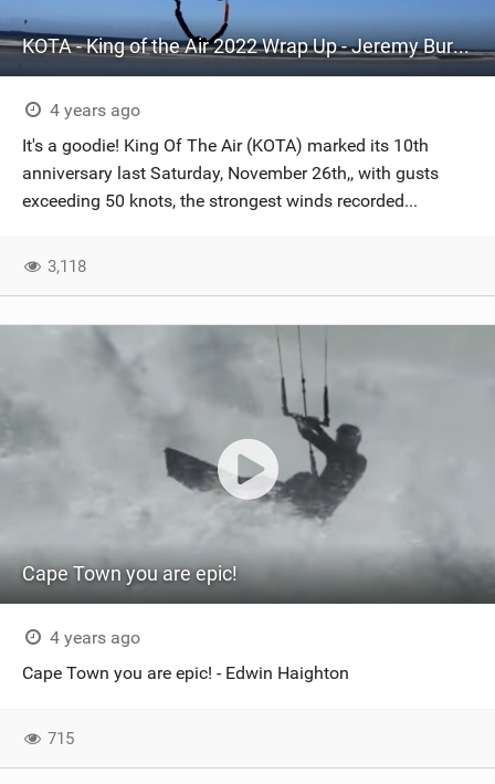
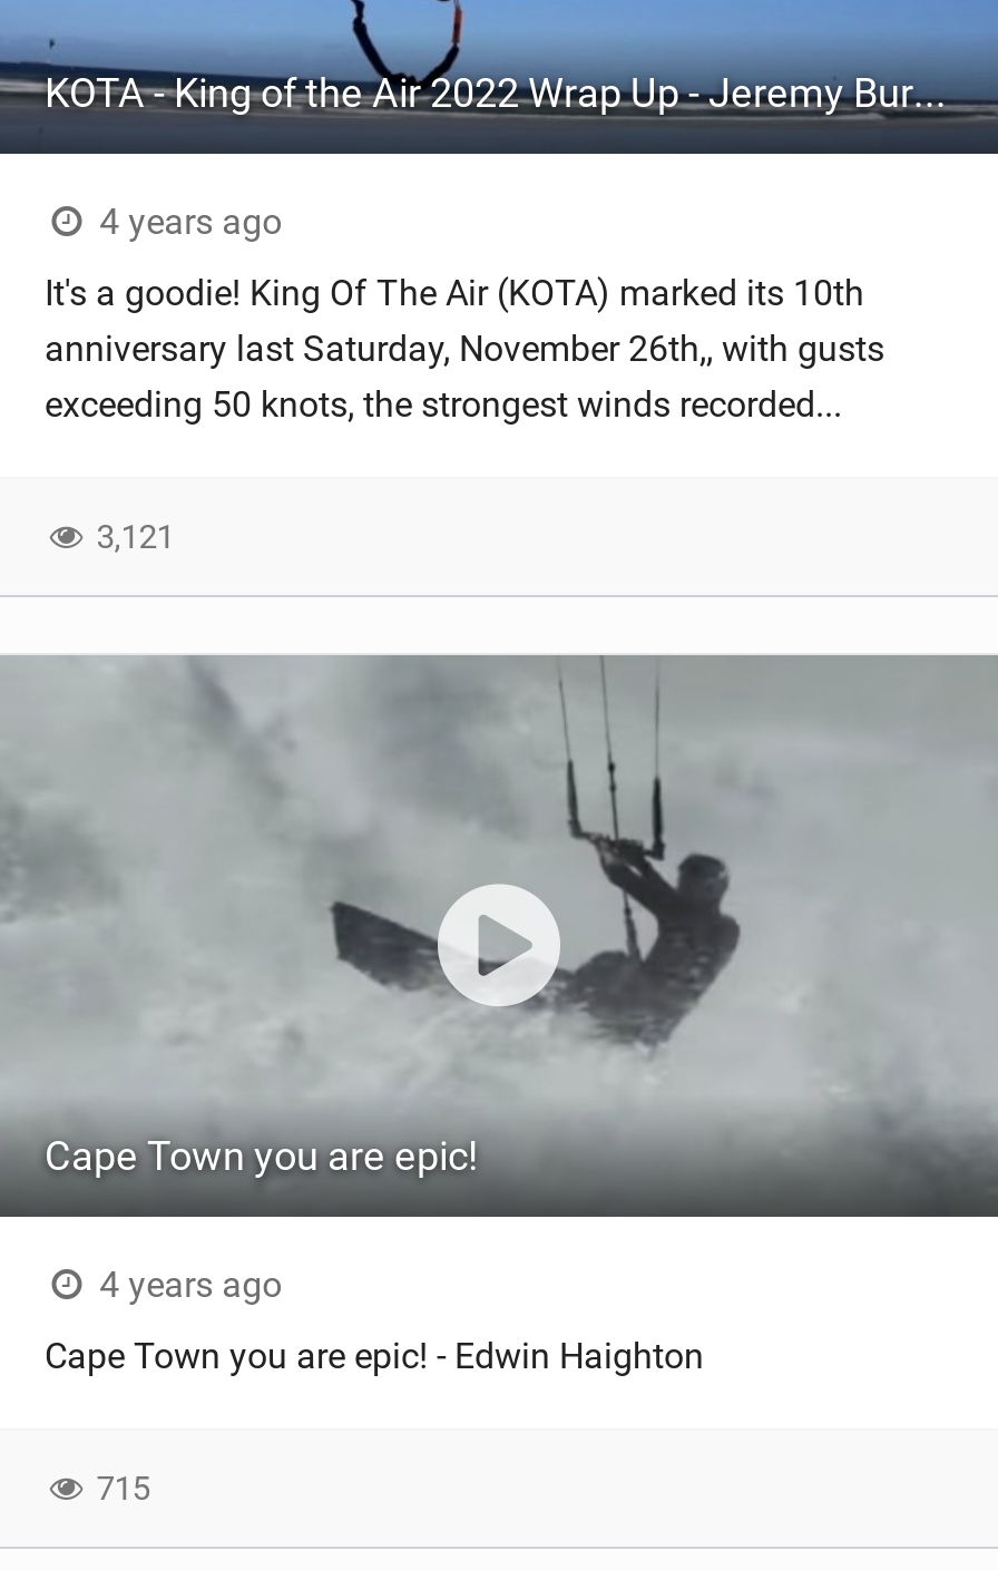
- 3,118
+ 3,121
